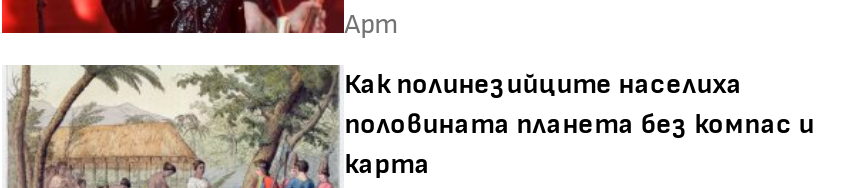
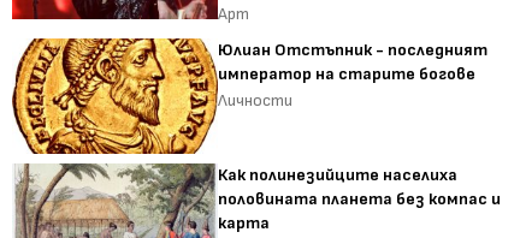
+ [image]
+ Юлиан Отстъпник - последният
+ император на старите богове
+ Личности
